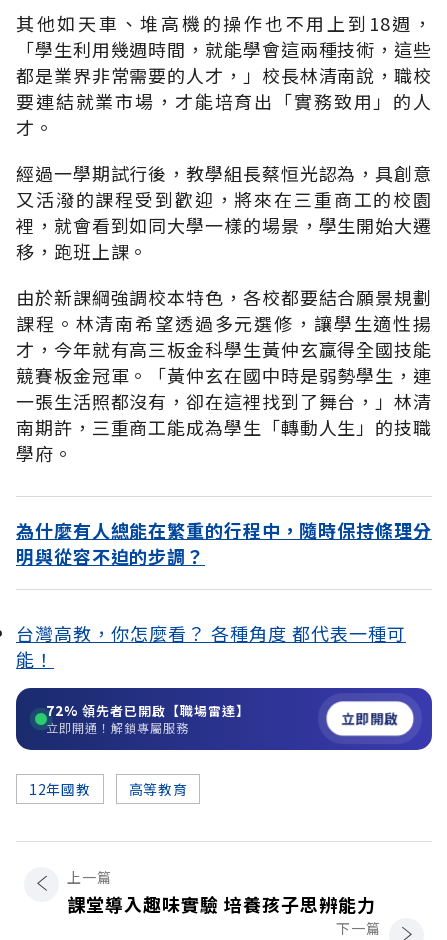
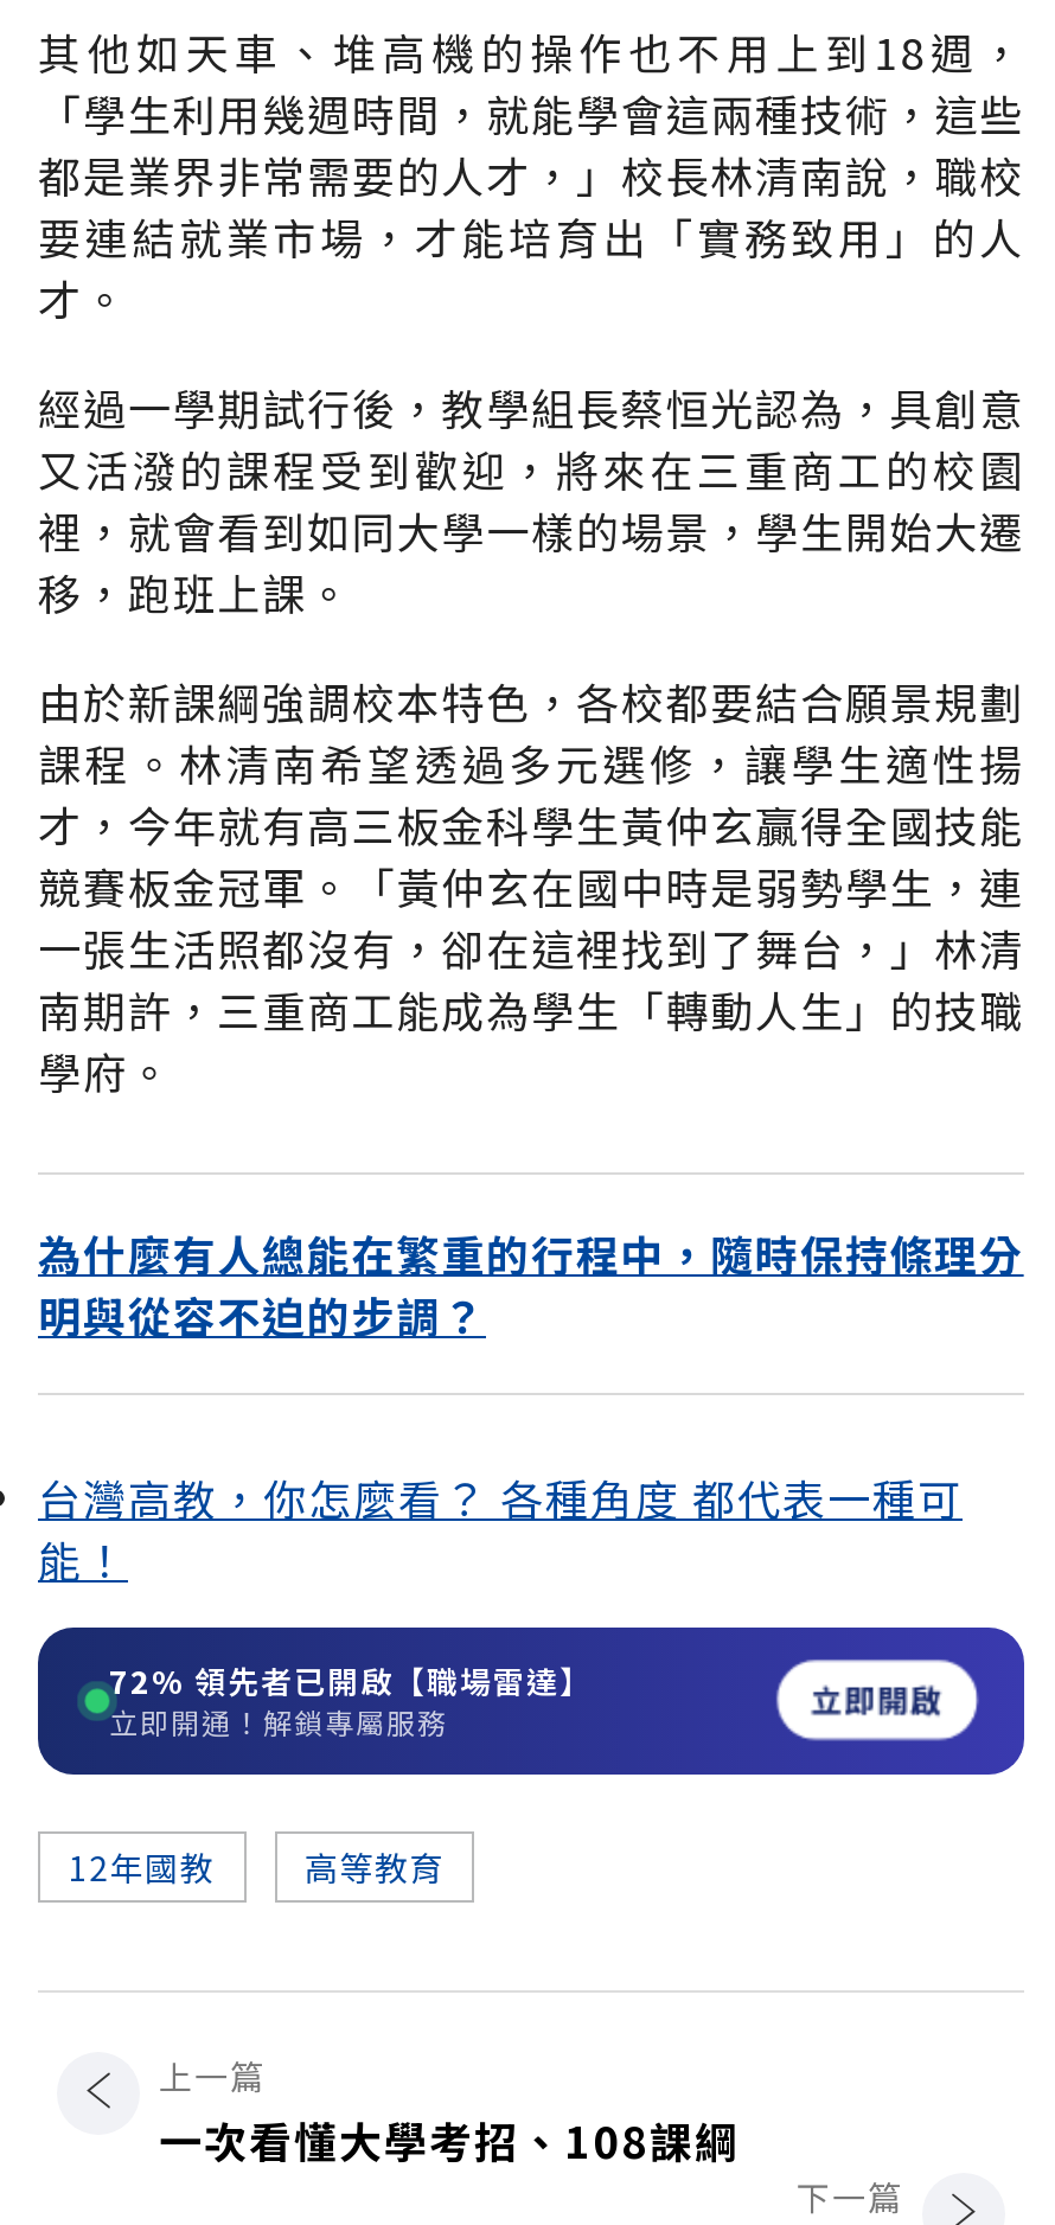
- 課堂導入趣味實驗 培養孩子思辨能力
+ 一次看懂大學考招、108課綱
